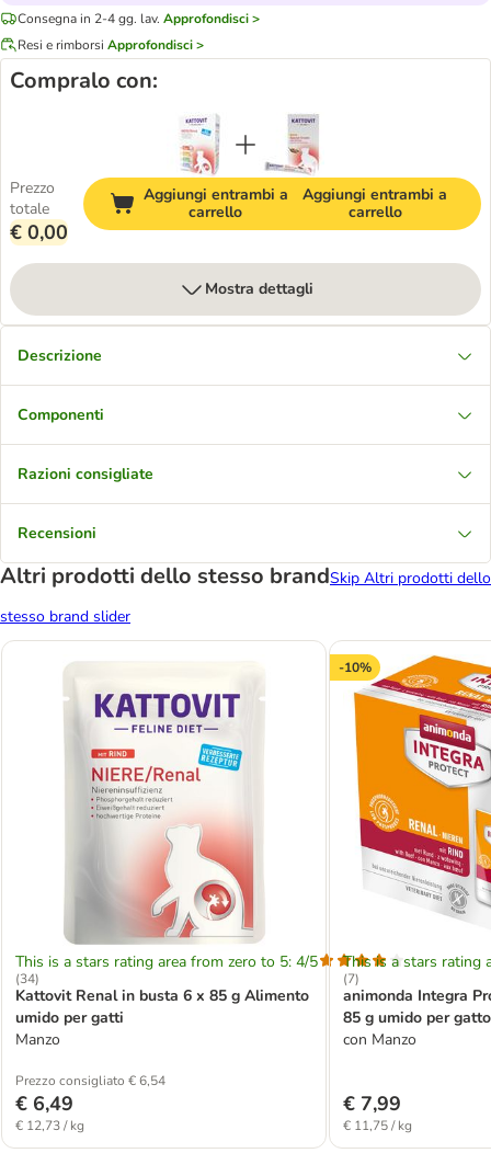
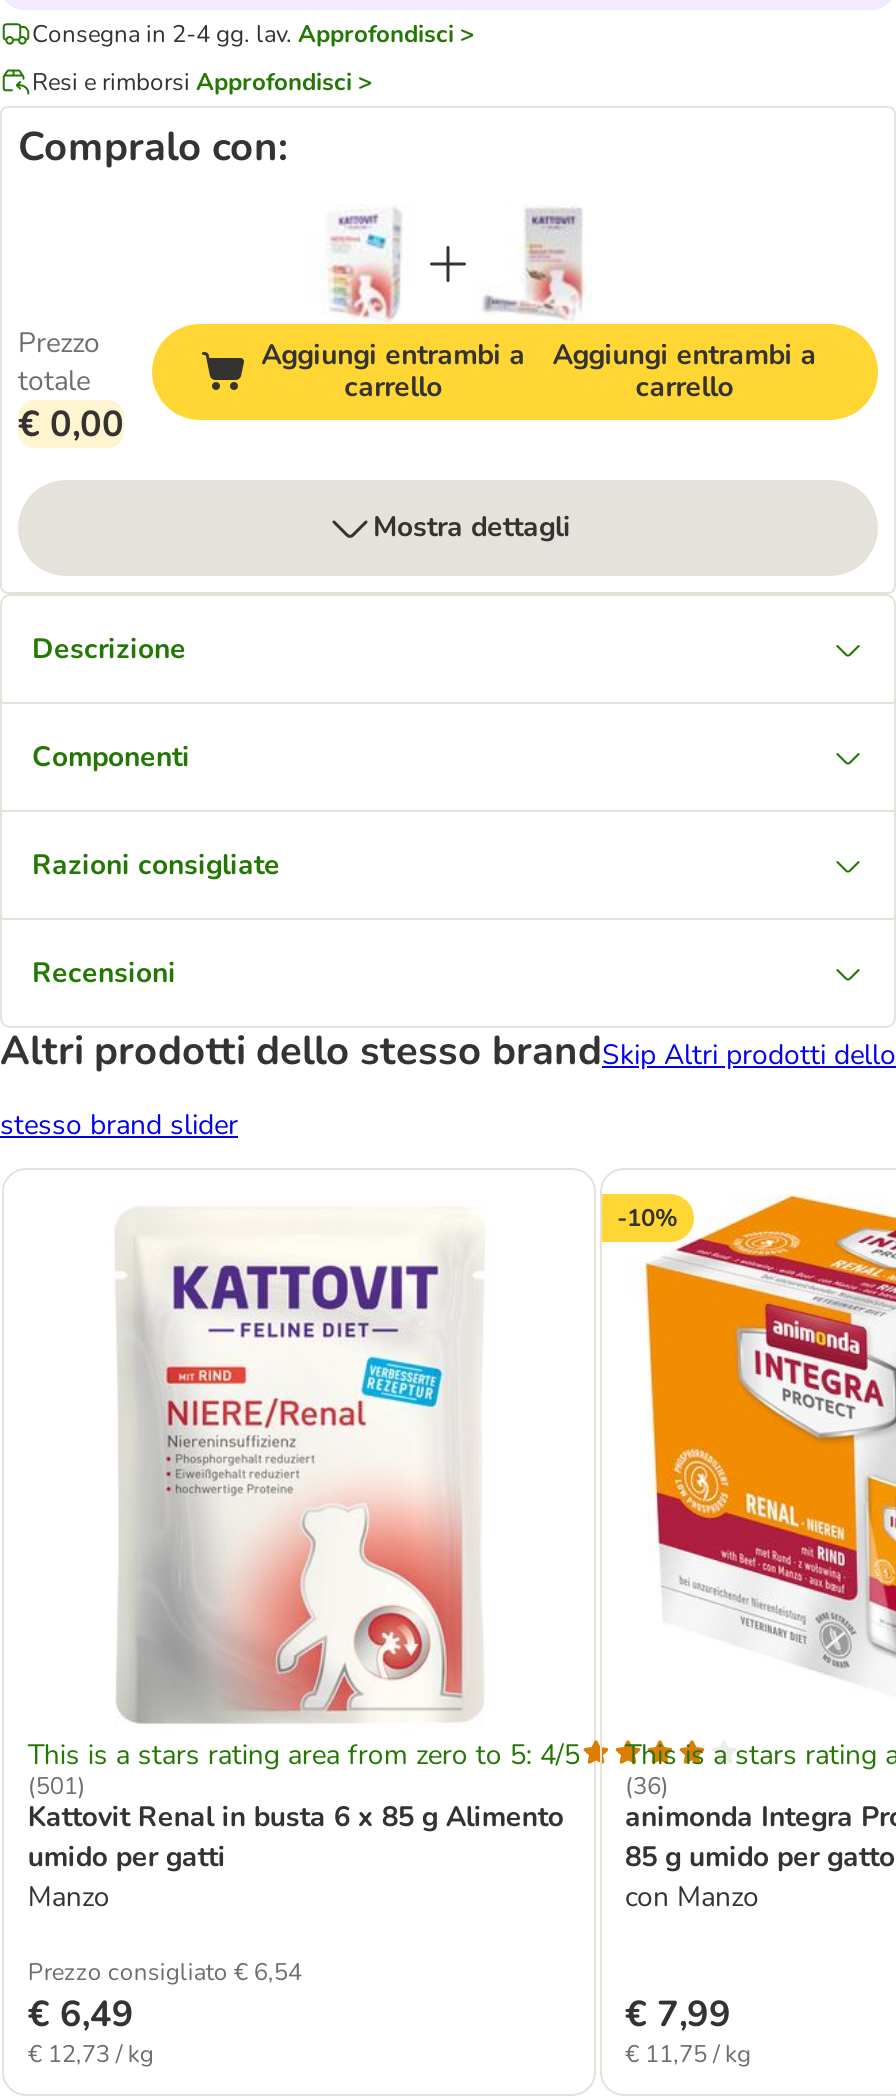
- (34)
+ (501)

- (7)
+ (36)
